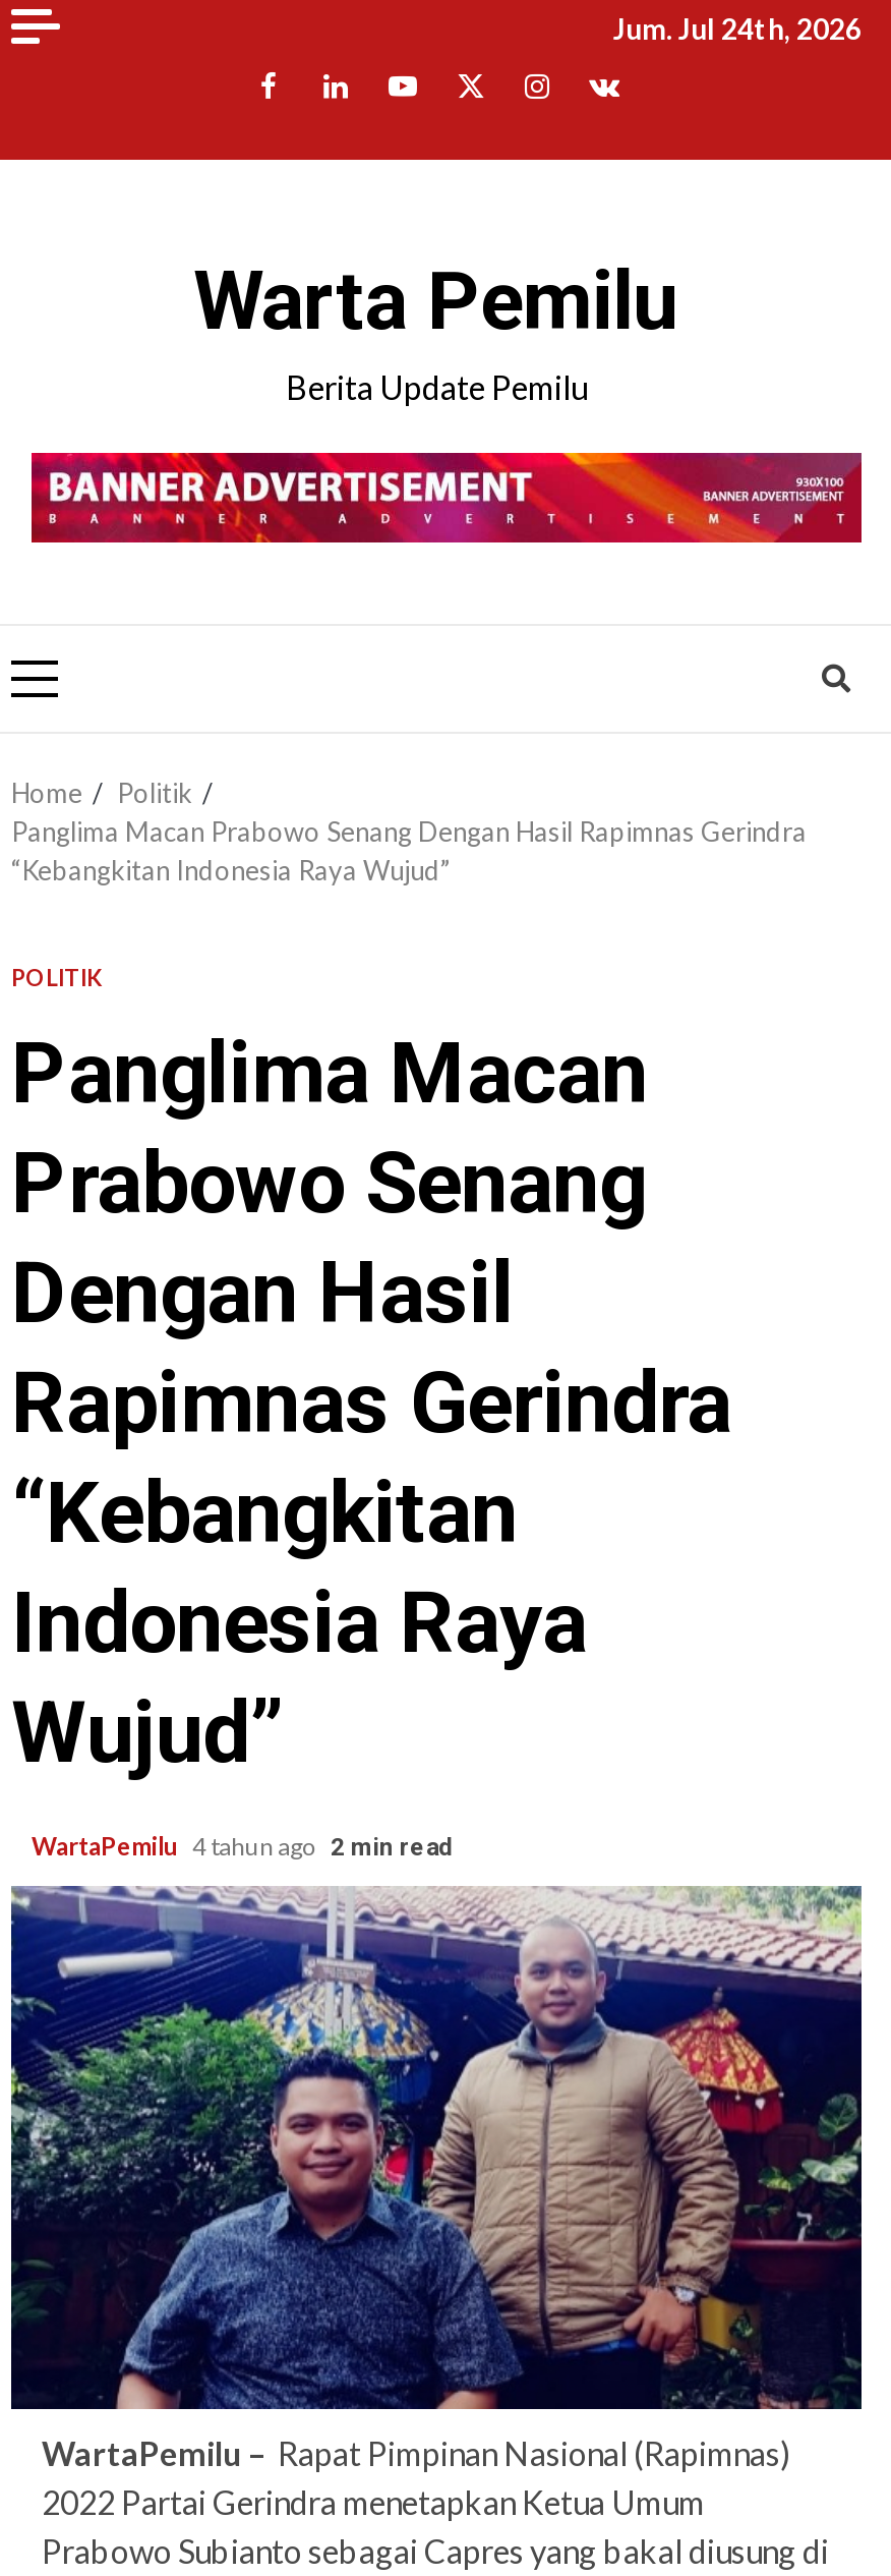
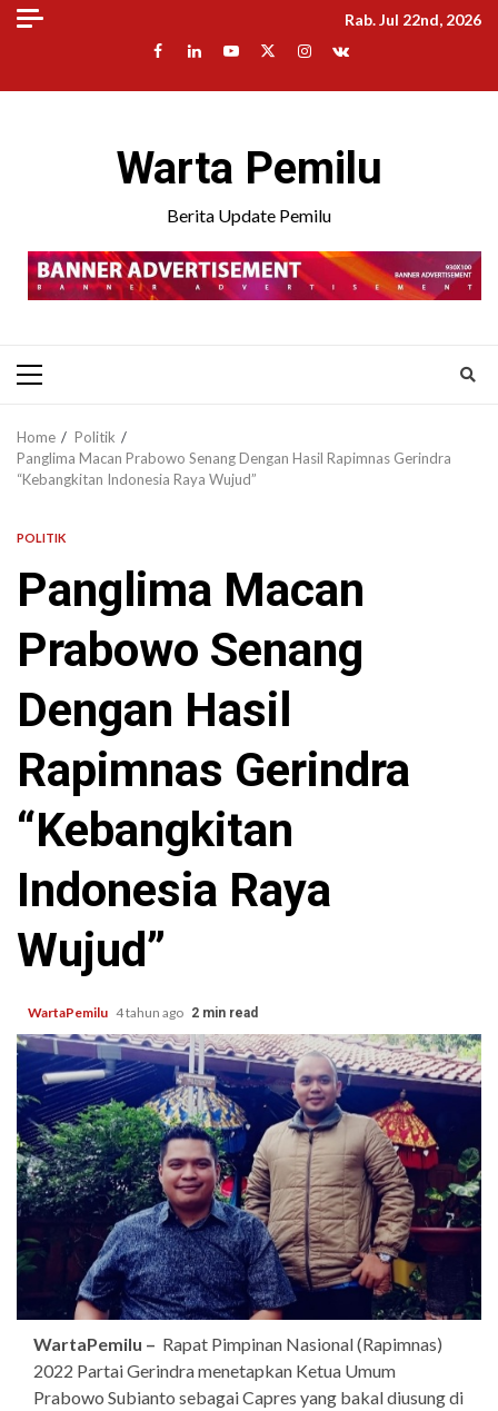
- Jum. Jul 24th, 2026
+ Rab. Jul 22nd, 2026
